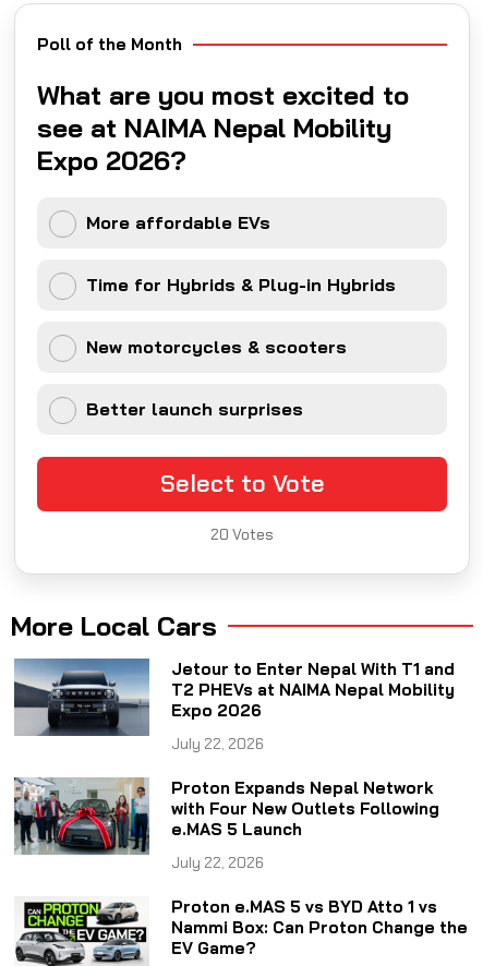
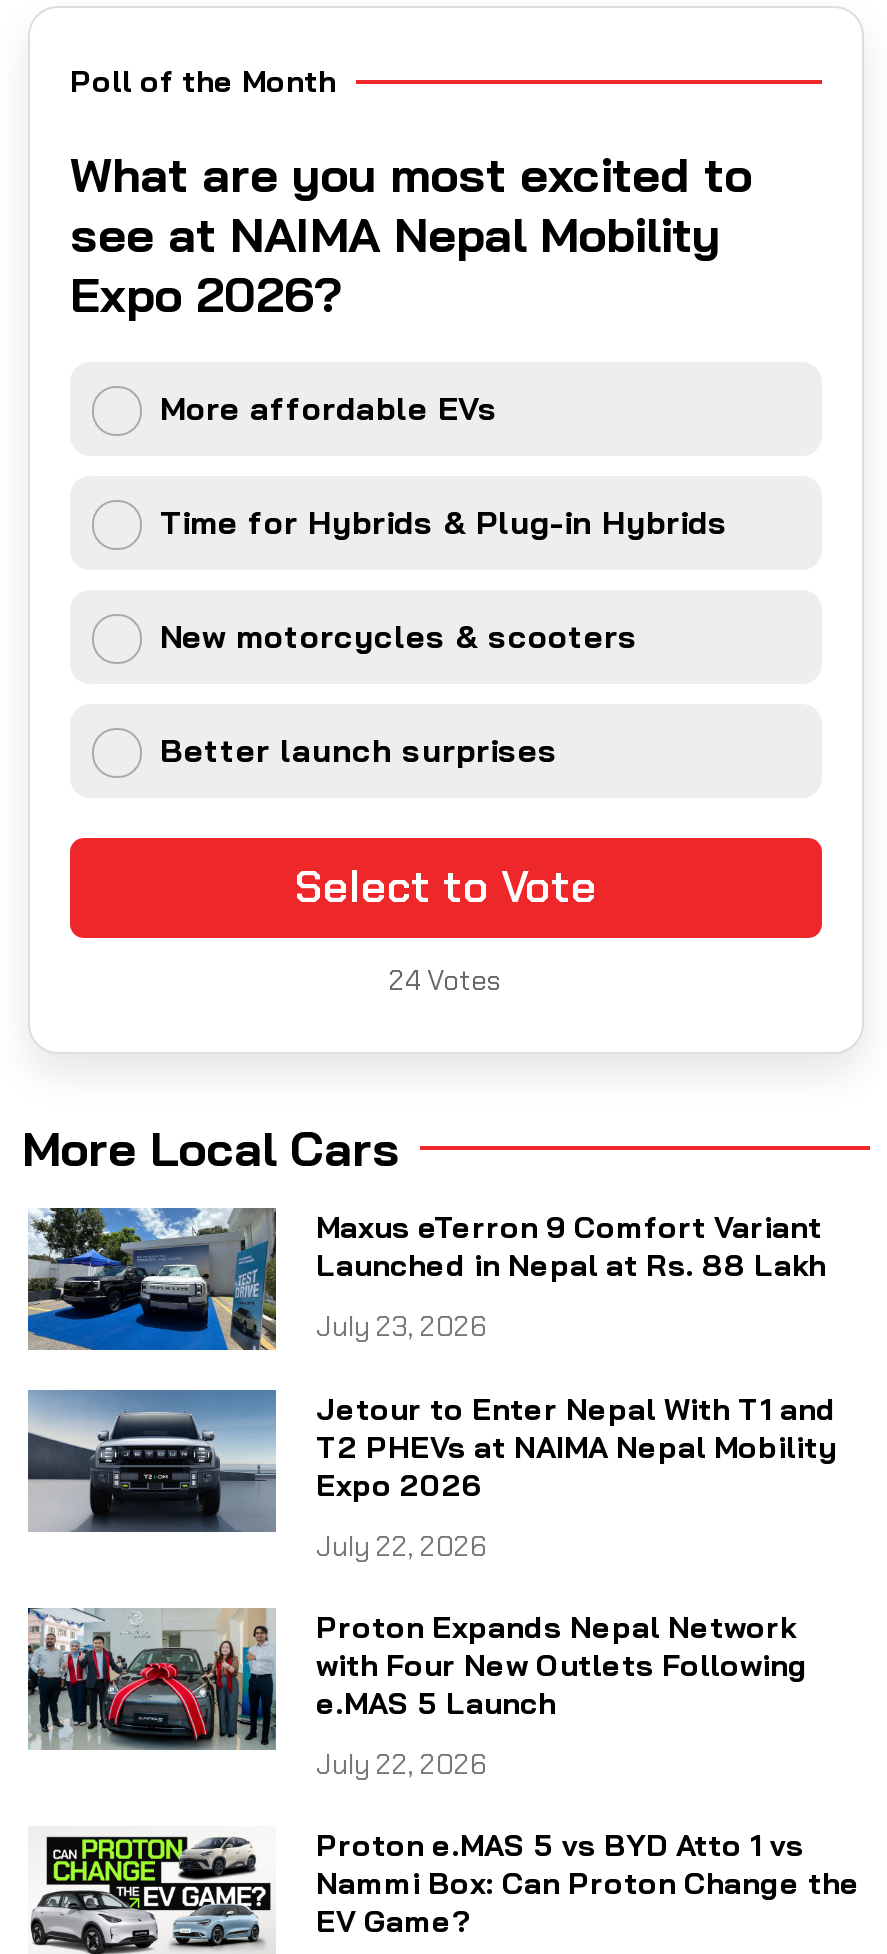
- 20 Votes
+ 24 Votes

+ [image]
+ Maxus eTerron 9 Comfort Variant
+ Launched in Nepal at Rs. 88 Lakh
+ July 23, 2026
